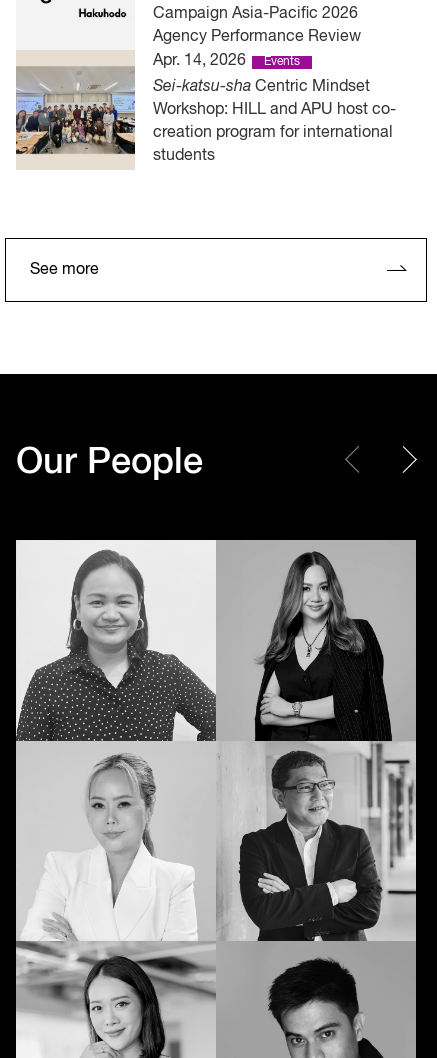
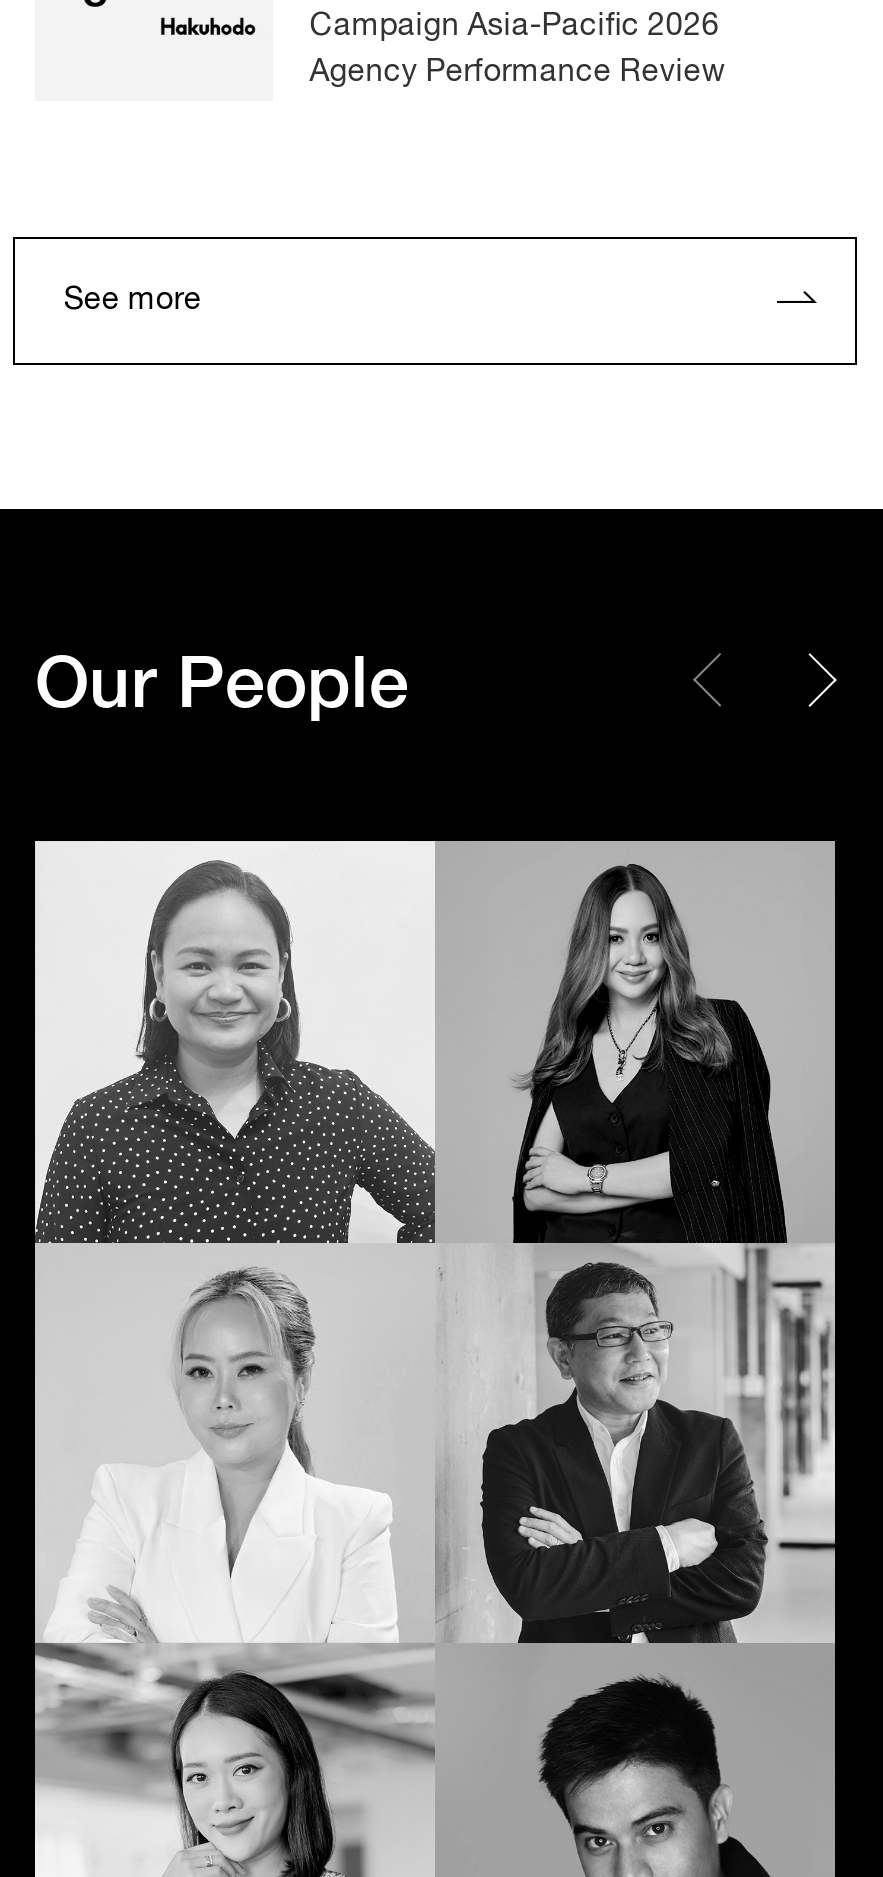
- [image]
- Apr. 14, 2026
- Events
- Sei-katsu-sha Centric Mindset
- Workshop: HILL and APU host co-
- creation program for international
- students
